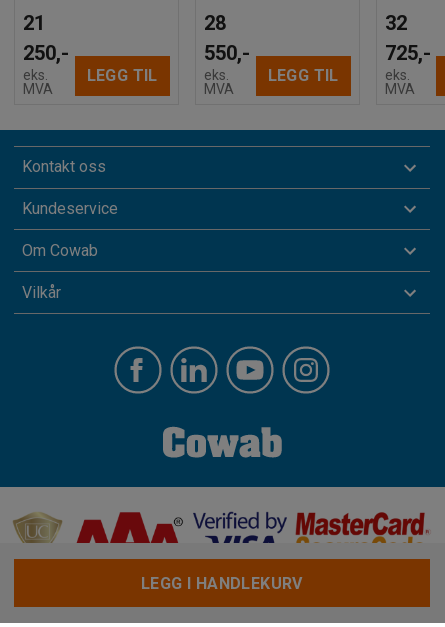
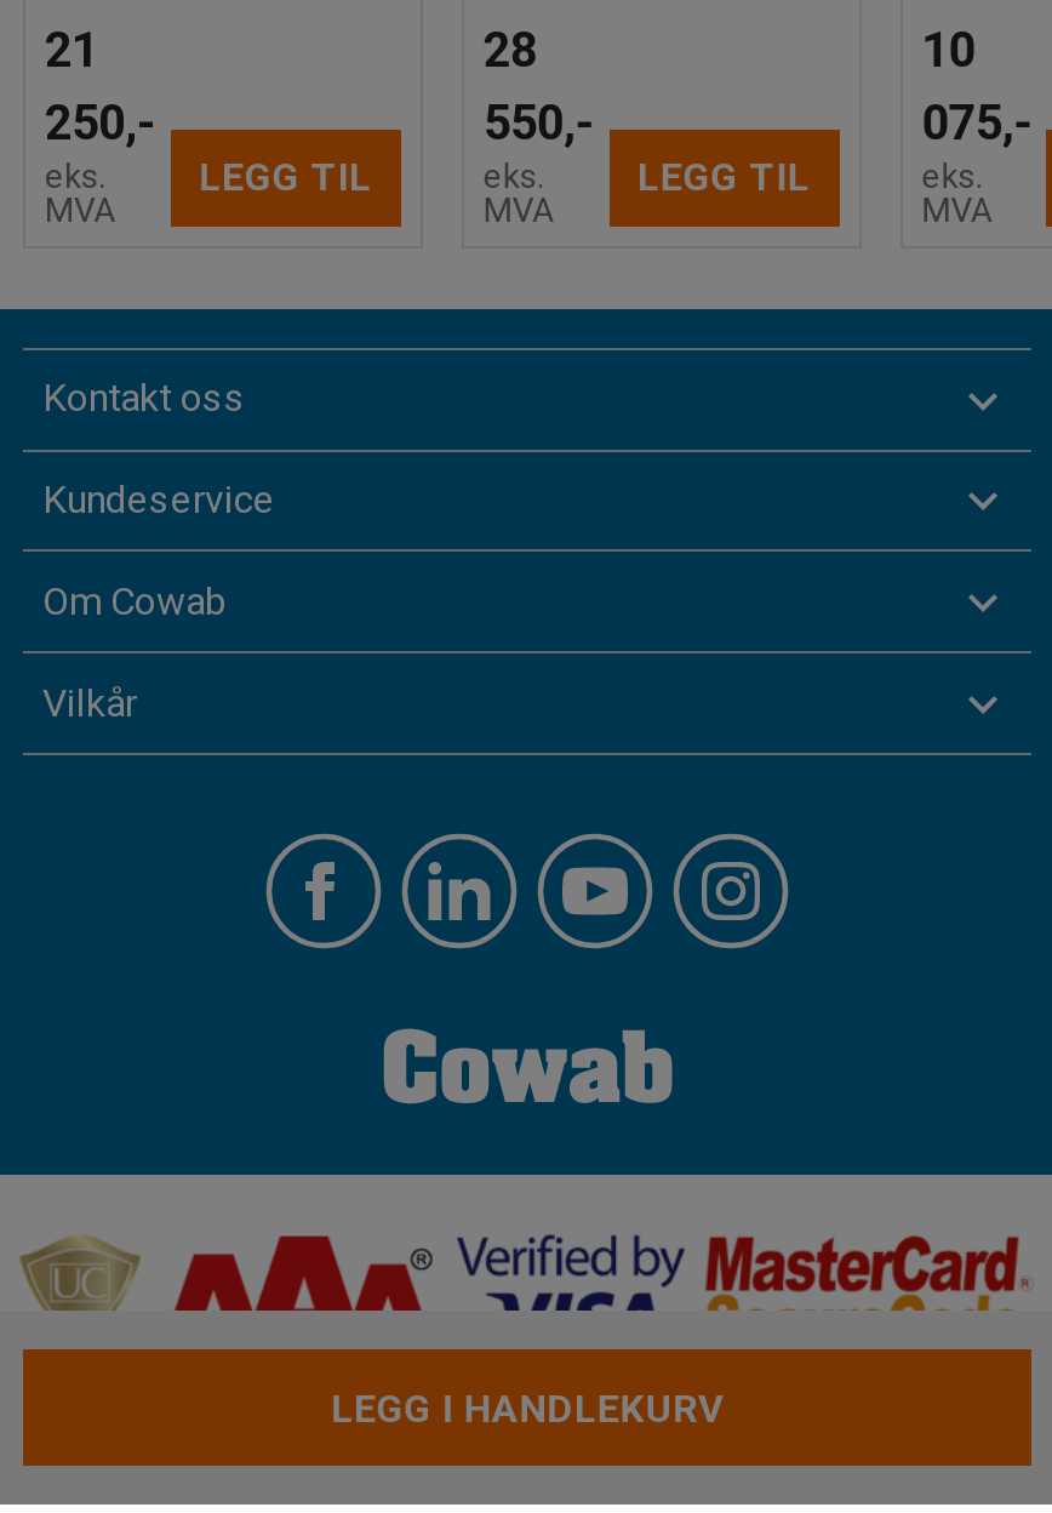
- 32
+ 10

- 725,-
+ 075,-
